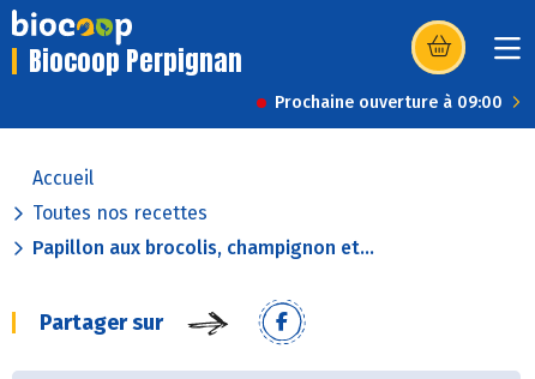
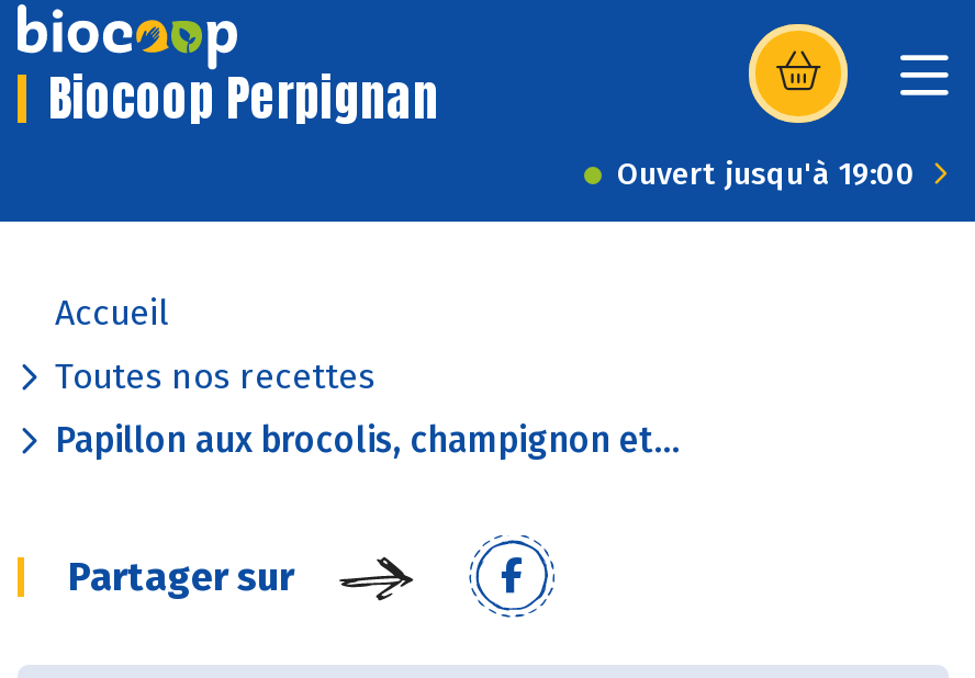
- Prochaine ouverture à 09:00
+ Ouvert jusqu'à 19:00
